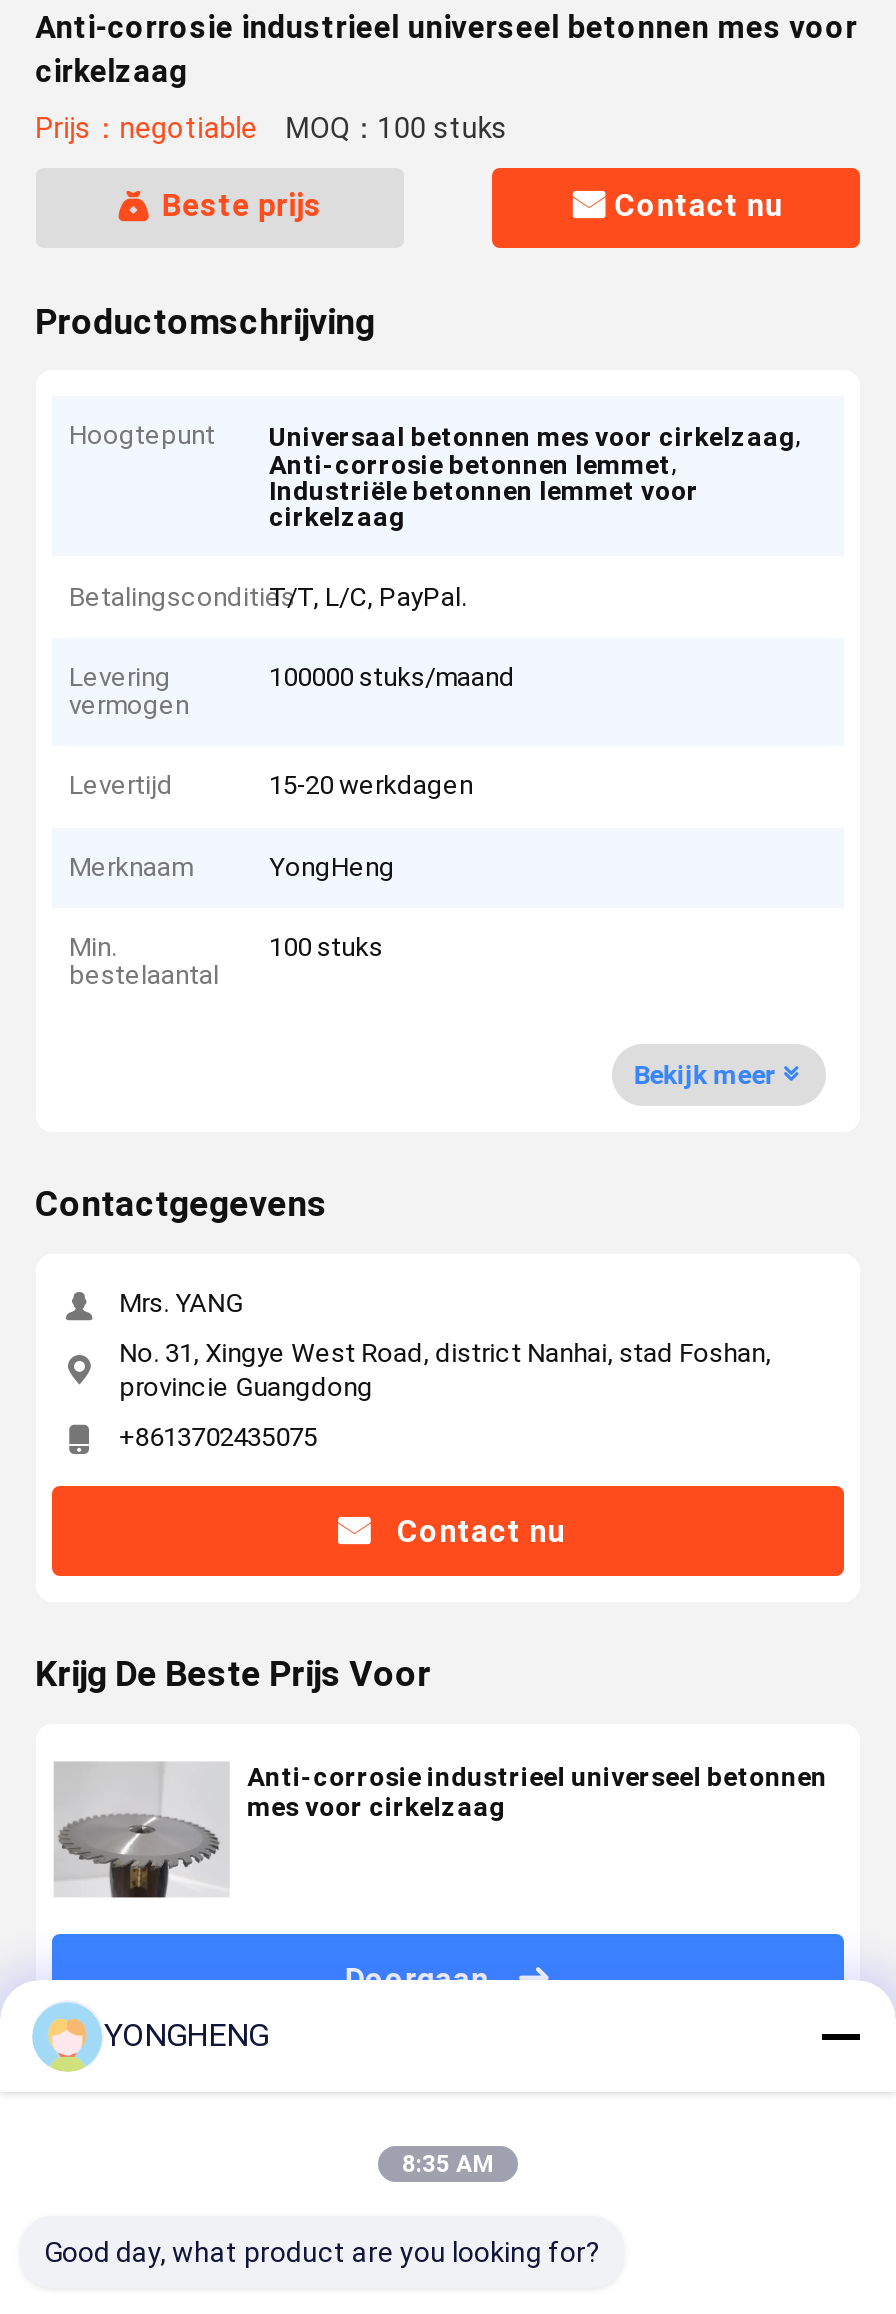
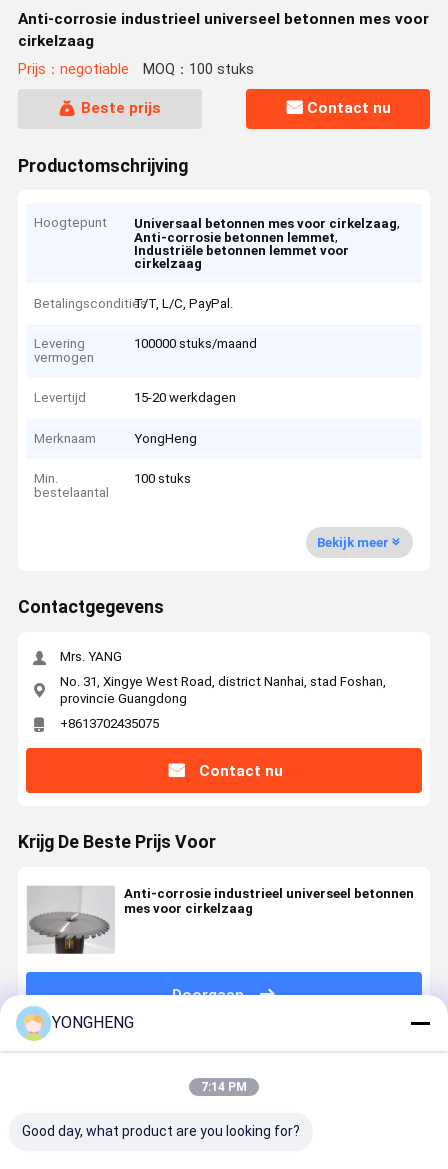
- 8:35 AM
+ 7:14 PM
